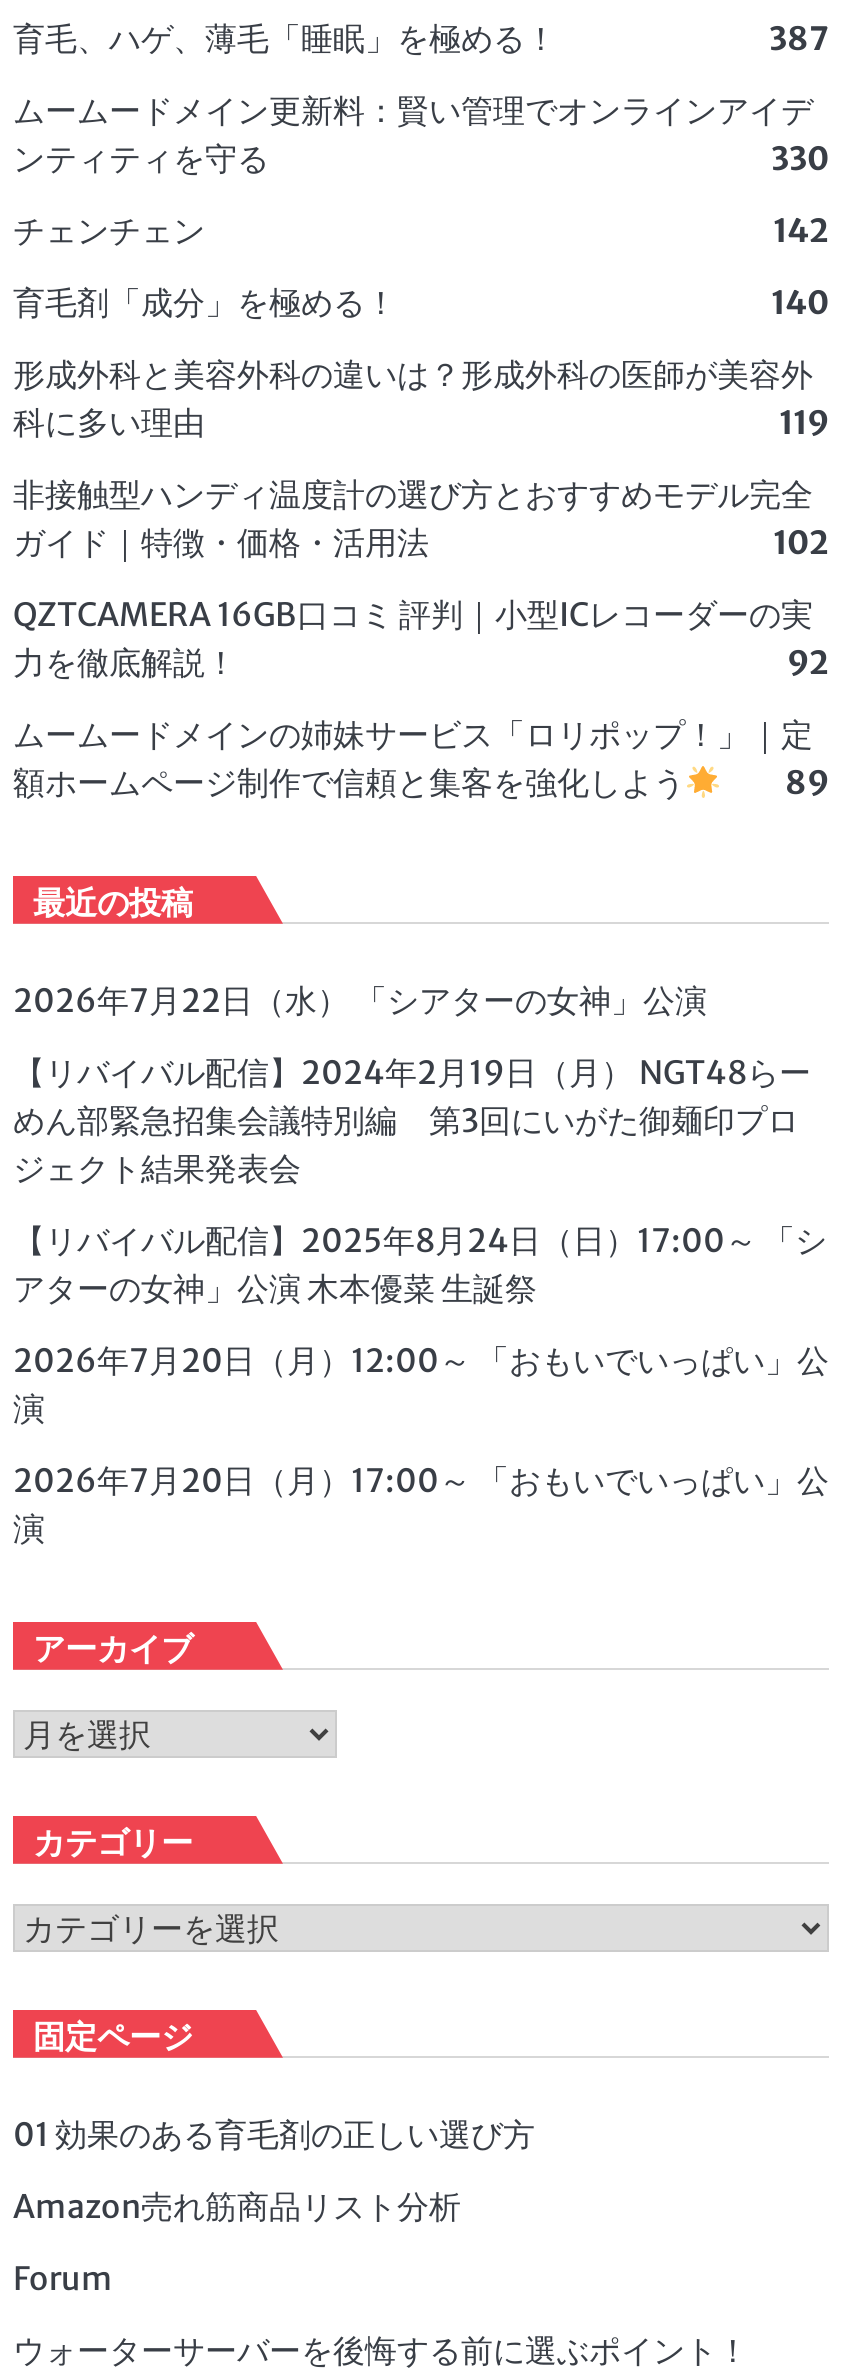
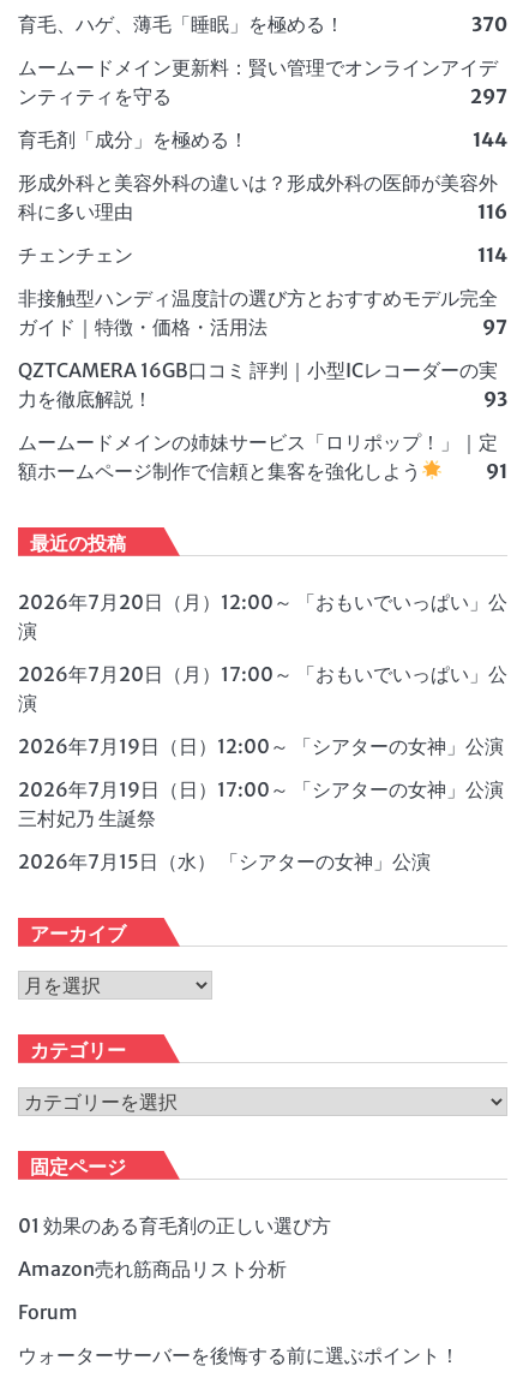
- 387
+ 370

- 330
- 142
+ 297

moved down: チェンチェン

- 140
+ 144

- 119
+ 116
+ 114

- 102
+ 97

- 92
+ 93

- 89
+ 91

- 2026年7月22日（水） 「シアターの女神」公演
- 【リバイバル配信】2024年2月19日（月） NGT48らー
- めん部緊急招集会議特別編 第3回にいがた御麺印プロ
- ジェクト結果発表会
- 【リバイバル配信】2025年8月24日（日）17:00～ 「シ
- アターの女神」公演 木本優菜 生誕祭

moved up: 2026年7月20日（月）12:00～ 「おもいでいっぱい」公 | 演 | 2026年7月20日（月）17:00～ 「おもいでいっぱい」公 | 演

+ 2026年7月19日（日）12:00～ 「シアターの女神」公演
+ 2026年7月19日（日）17:00～ 「シアターの女神」公演
+ 三村妃乃 生誕祭
+ 2026年7月15日（水） 「シアターの女神」公演
